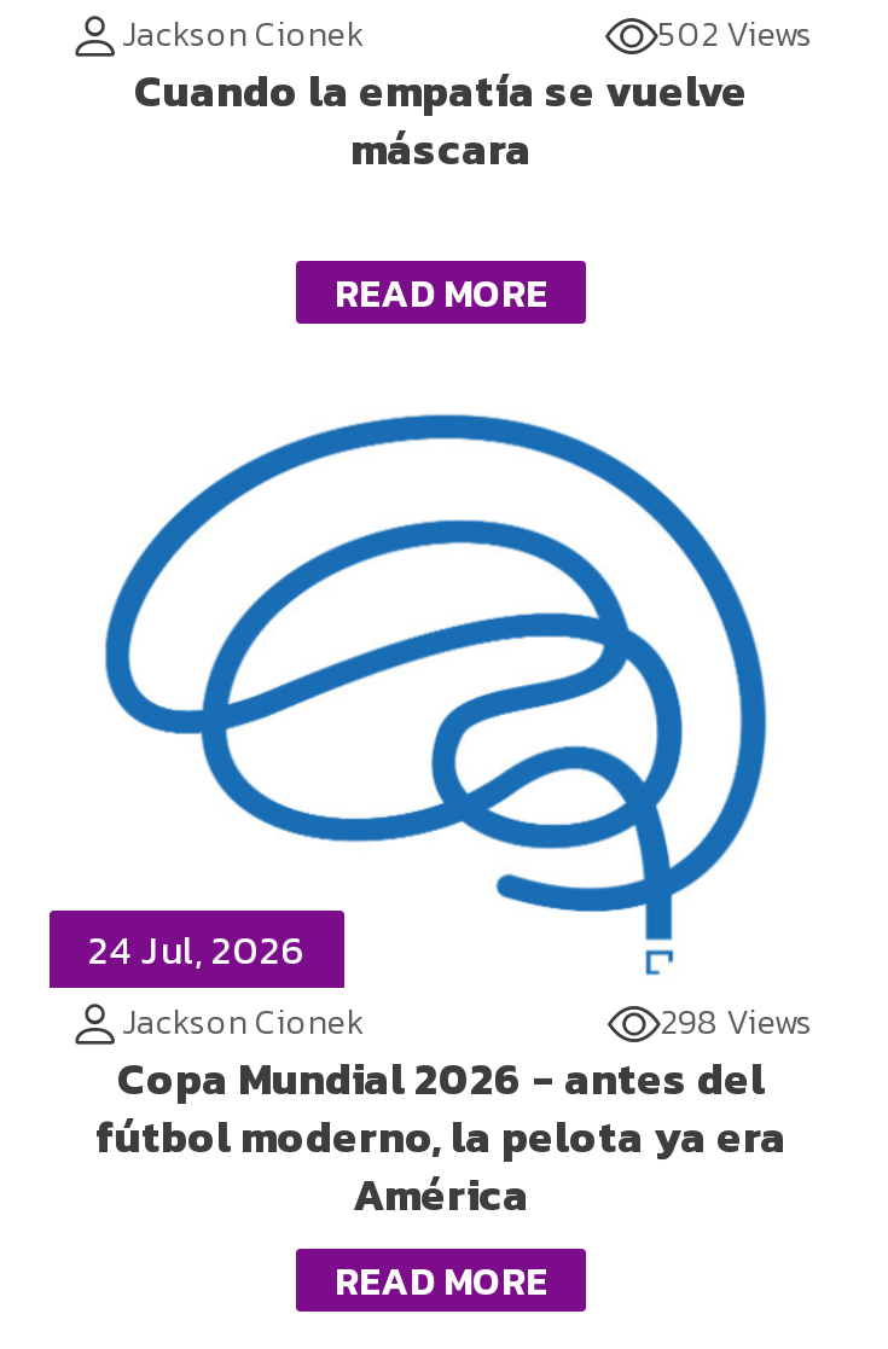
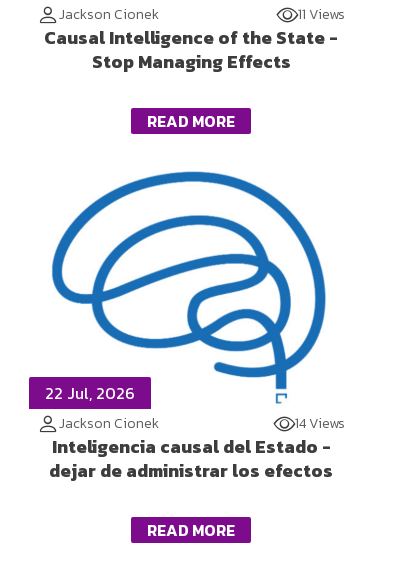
- 502 Views
- Cuando la empatía se vuelve
- máscara
+ 11 Views
+ Causal Intelligence of the State -
+ Stop Managing Effects

- 24 Jul, 2026
+ 22 Jul, 2026

- 298 Views
- Copa Mundial 2026 - antes del
- fútbol moderno, la pelota ya era
- América
+ 14 Views
+ Inteligencia causal del Estado -
+ dejar de administrar los efectos
